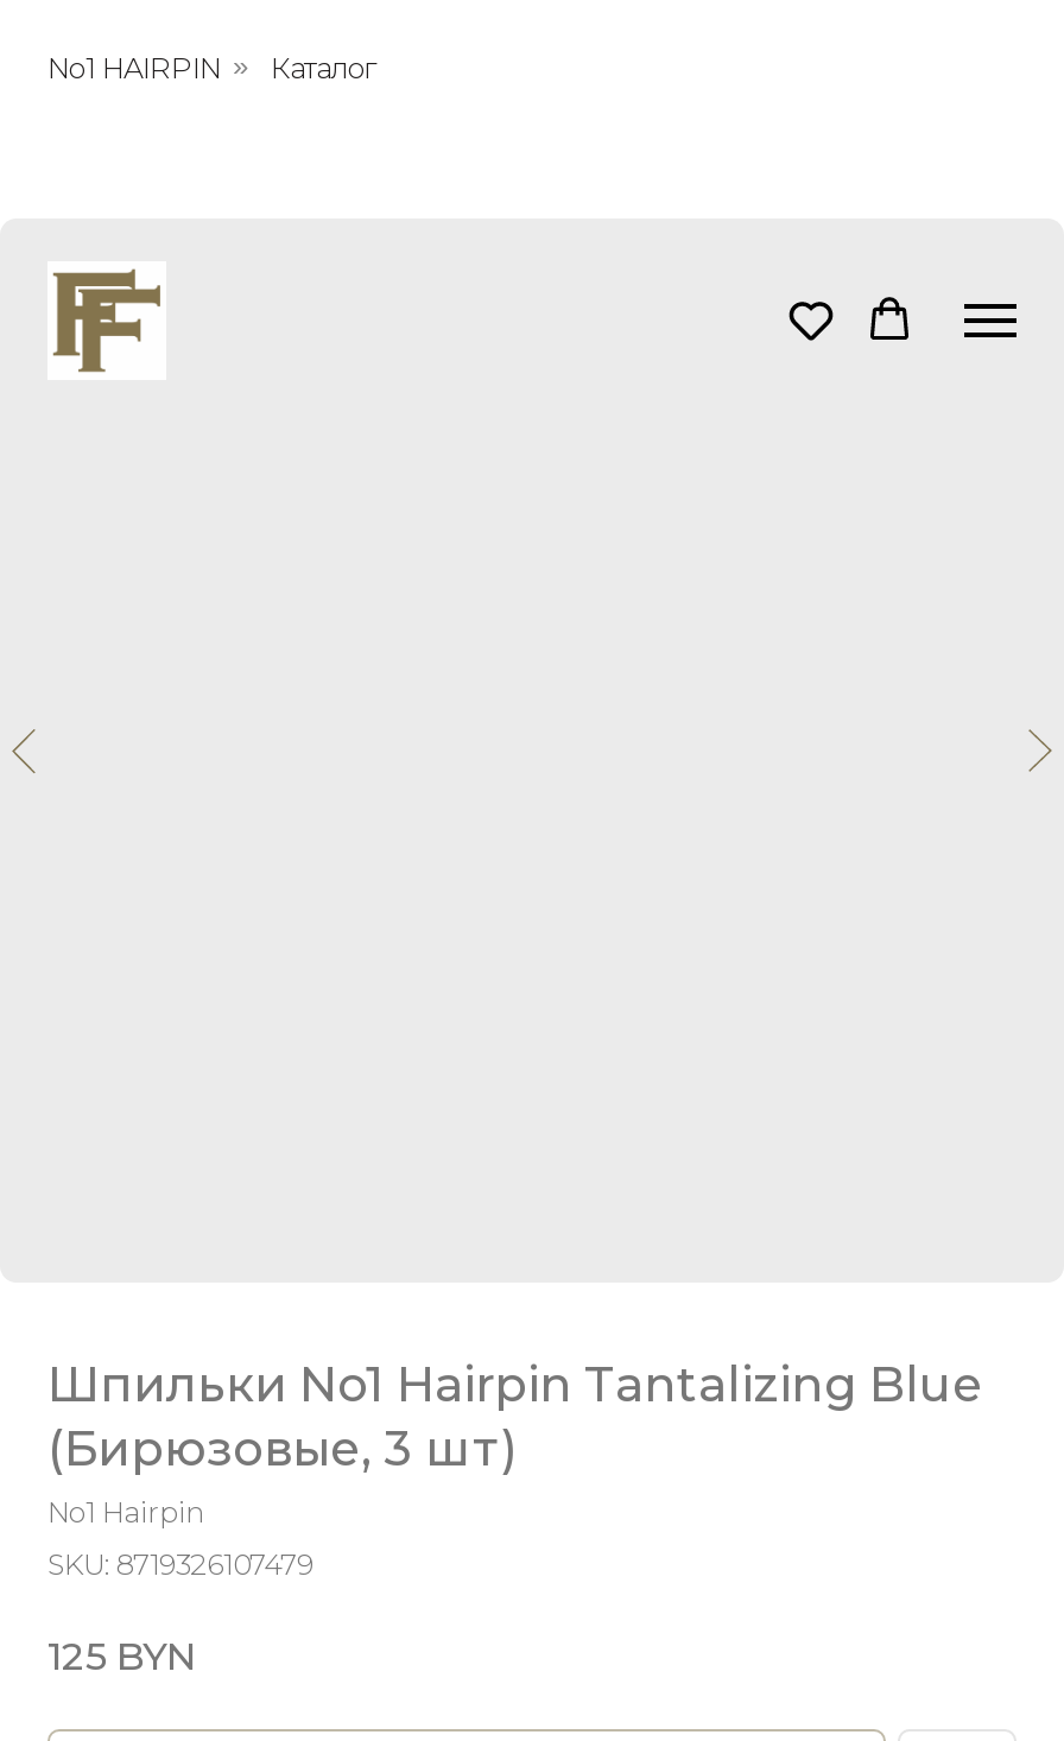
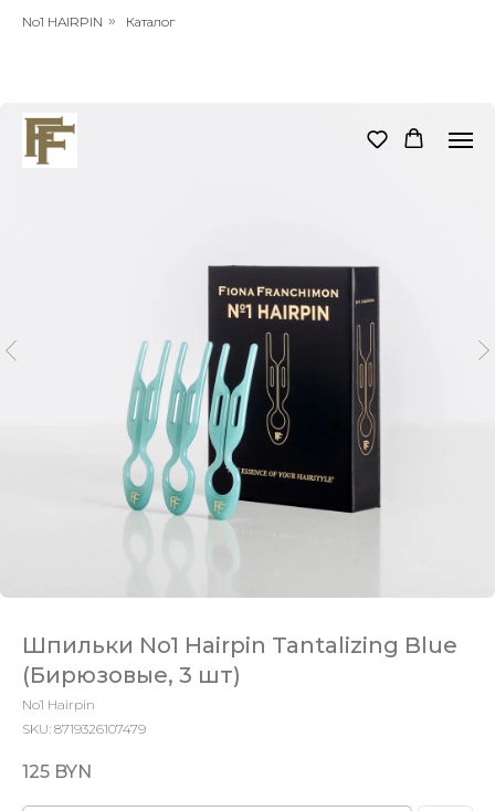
+ [image]
